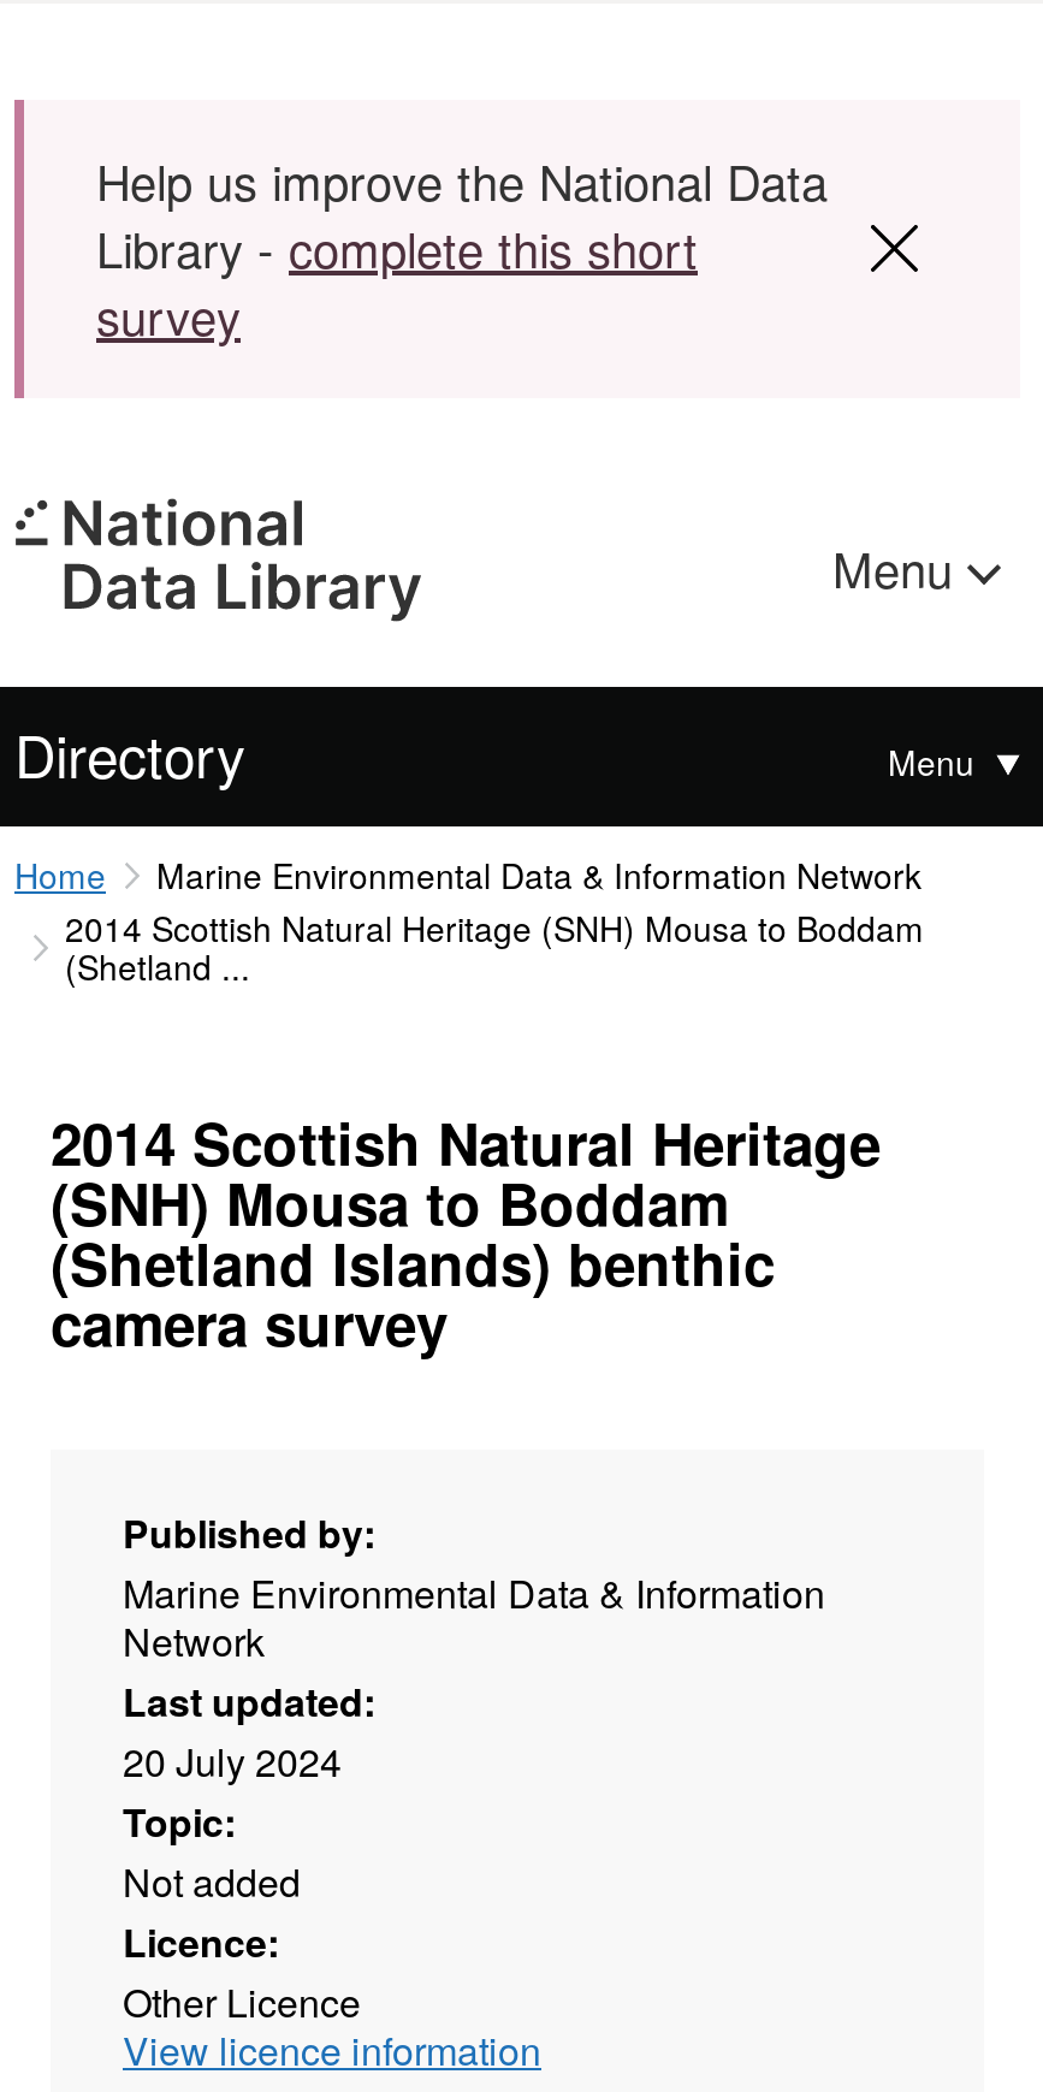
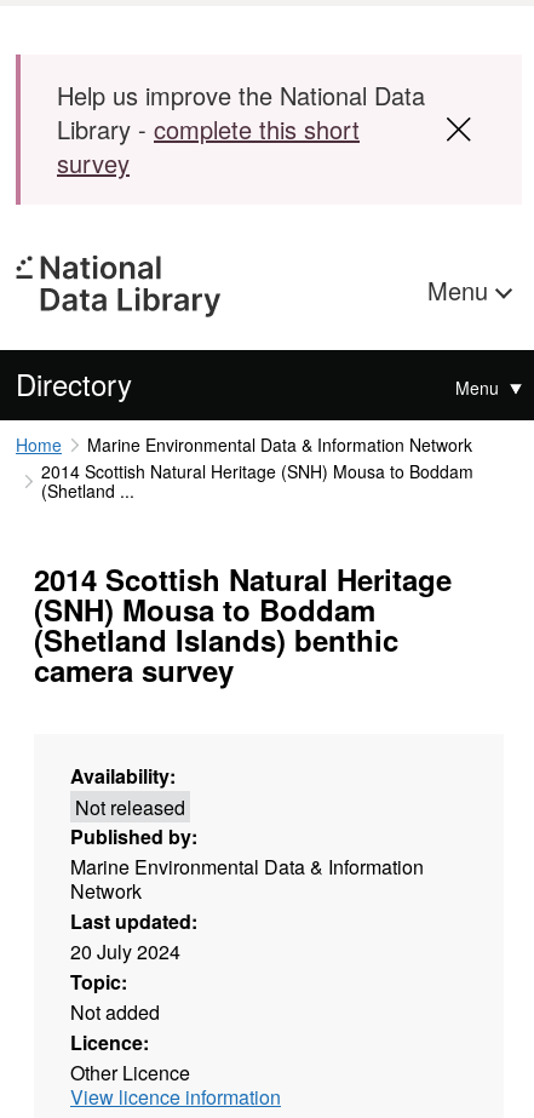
+ Availability:
+ Not released
